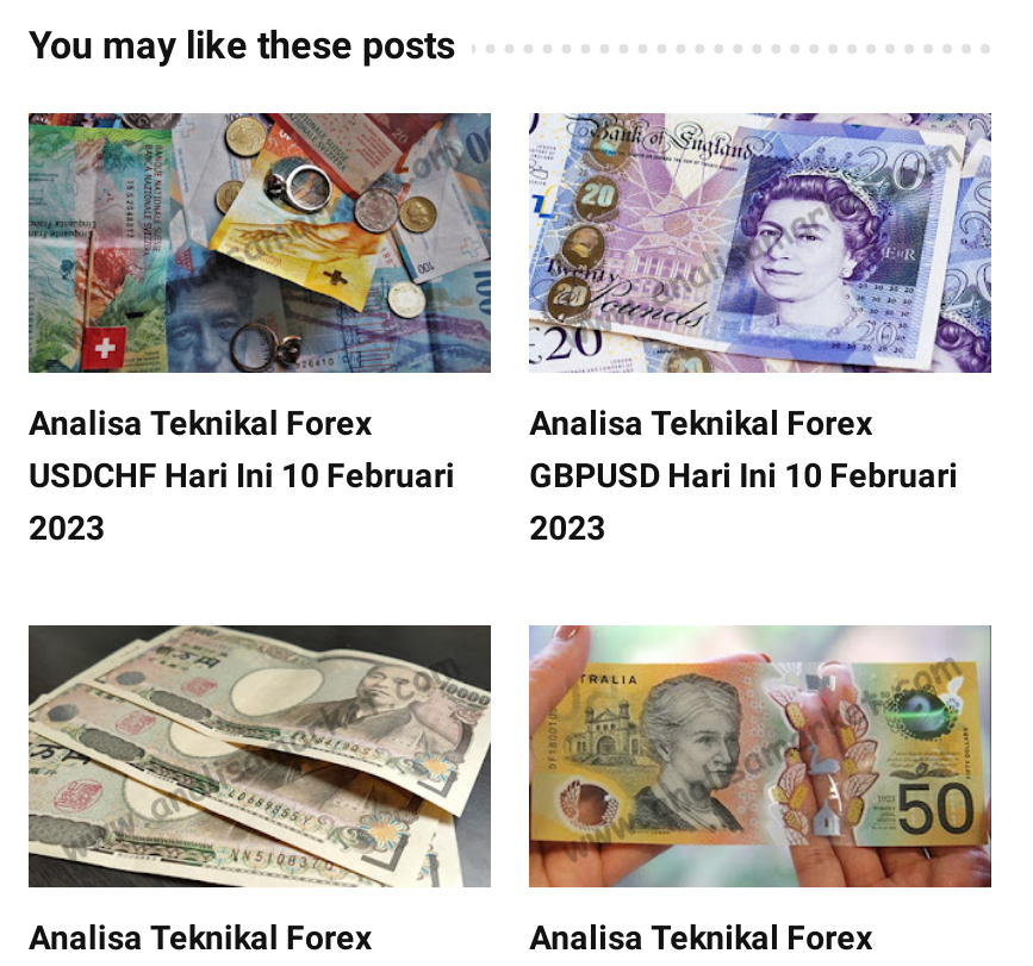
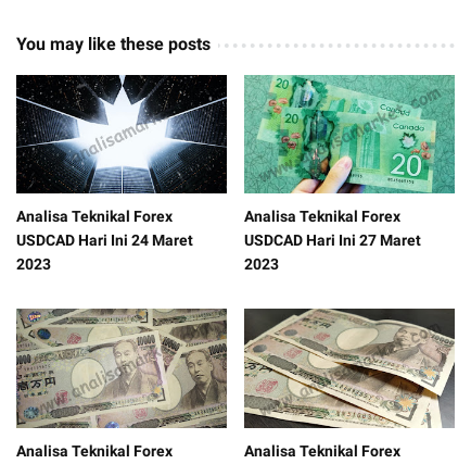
- [image]
- USDCHF Hari Ini 10 Februari
+ [image]
+ USDCAD Hari Ini 24 Maret

- [image]
- GBPUSD Hari Ini 10 Februari
+ [image]
+ USDCAD Hari Ini 27 Maret

- [image]
+ [image]

- [image]
+ [image]
